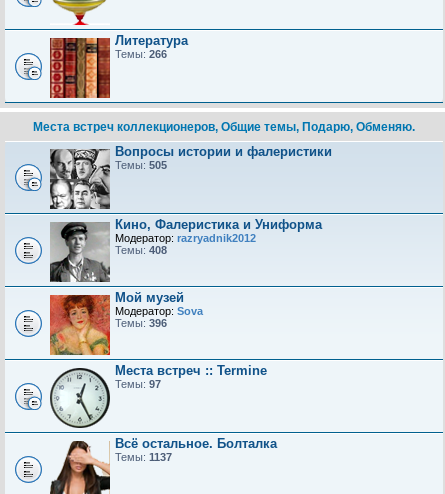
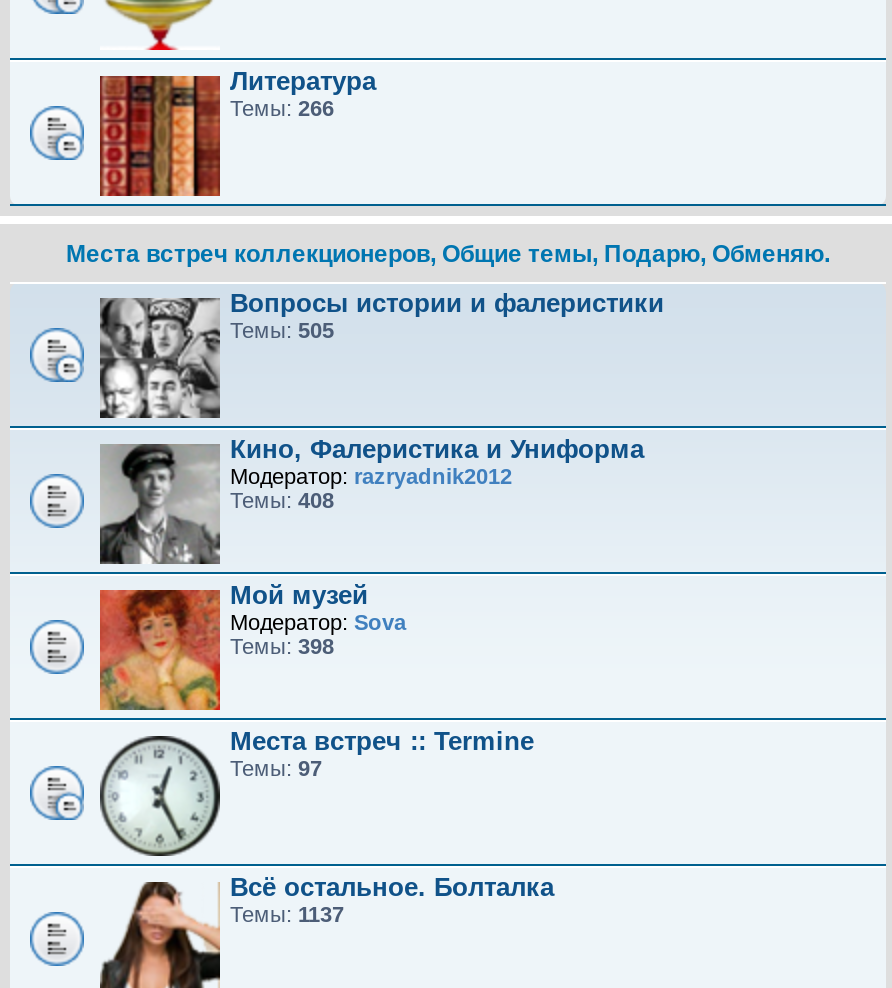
- Темы: 396
+ Темы: 398
